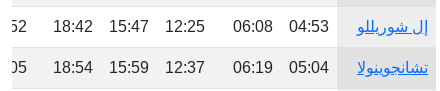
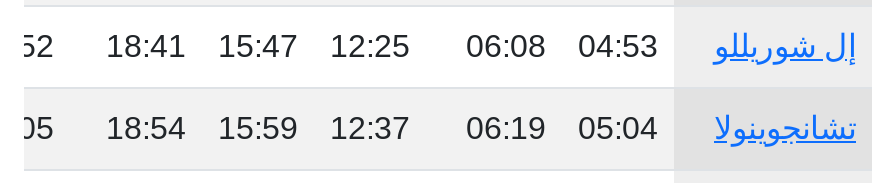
- 18:42
+ 18:41
